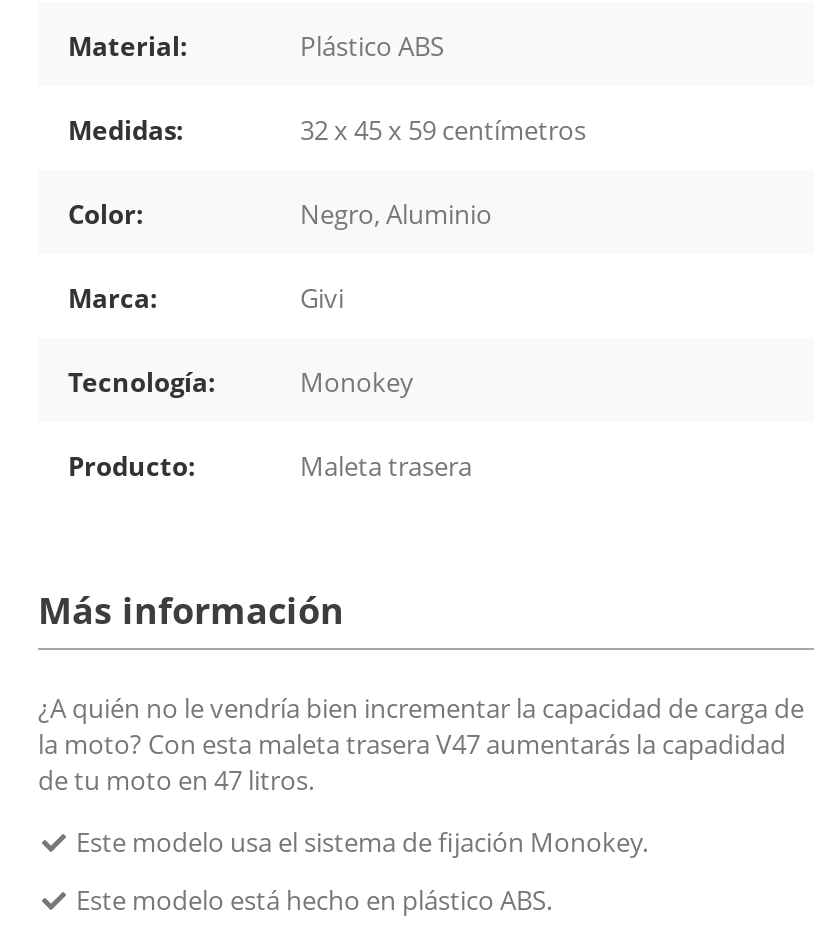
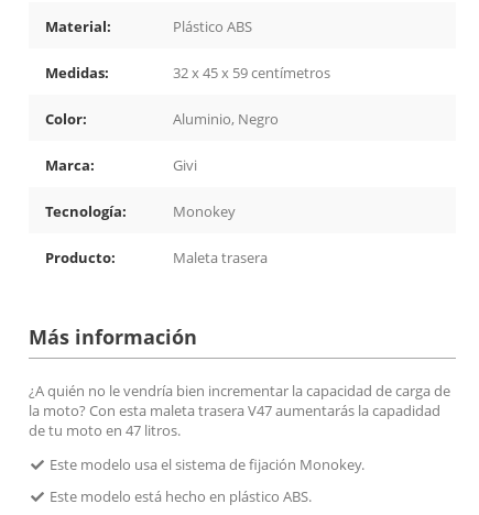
- Negro, Aluminio
+ Aluminio, Negro
